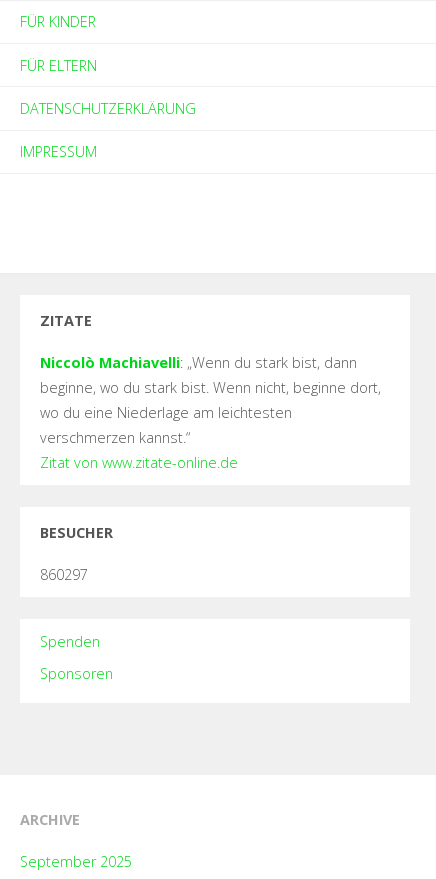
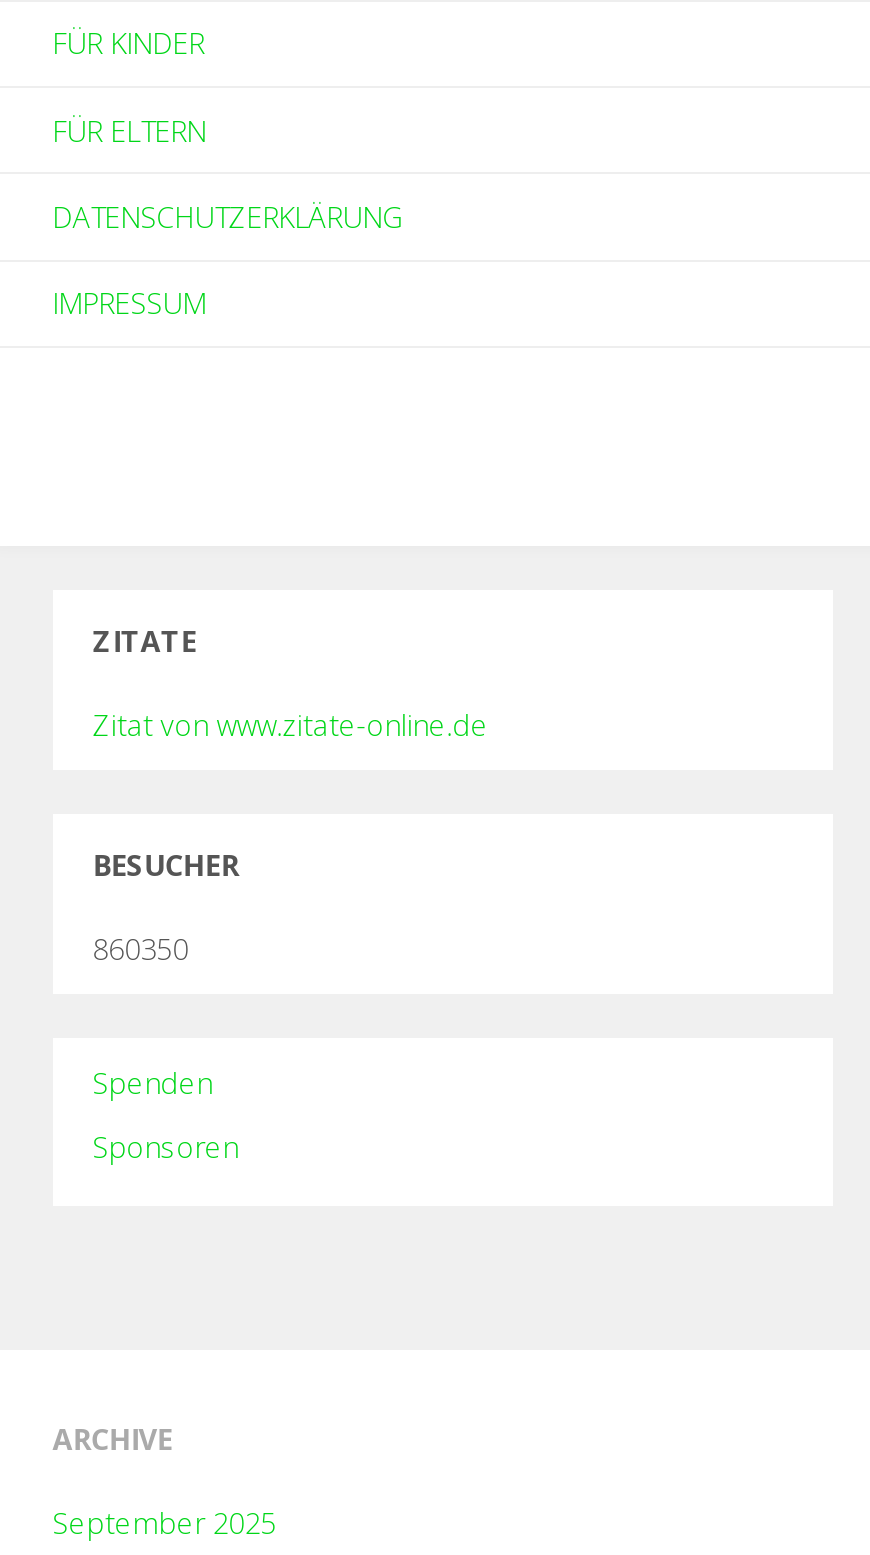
- Niccolò Machiavelli: „Wenn du stark bist, dann
- beginne, wo du stark bist. Wenn nicht, beginne dort,
- wo du eine Niederlage am leichtesten
- verschmerzen kannst.“

- 860297
+ 860350
